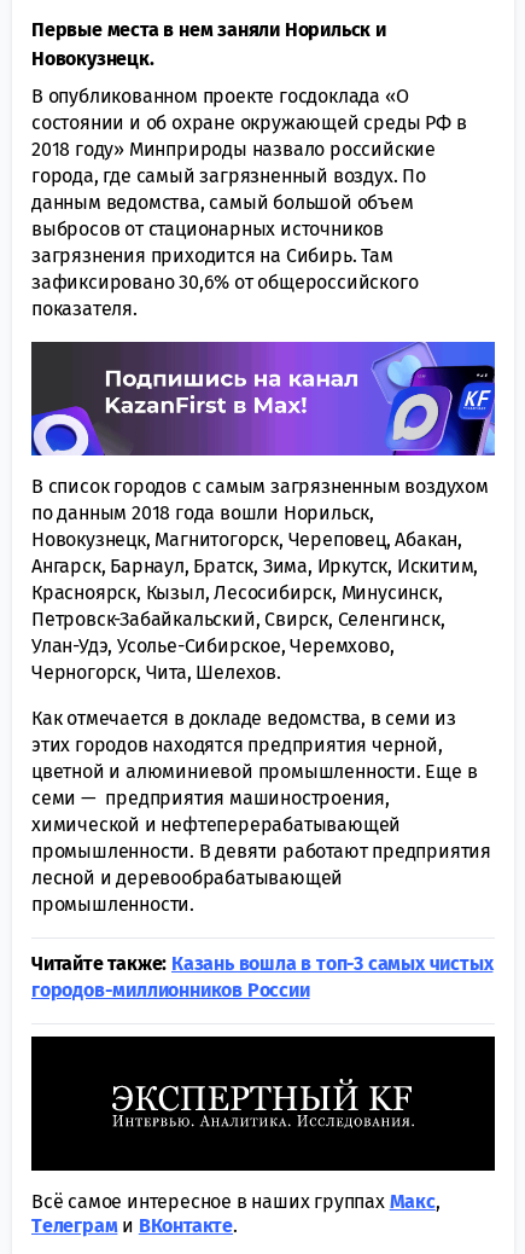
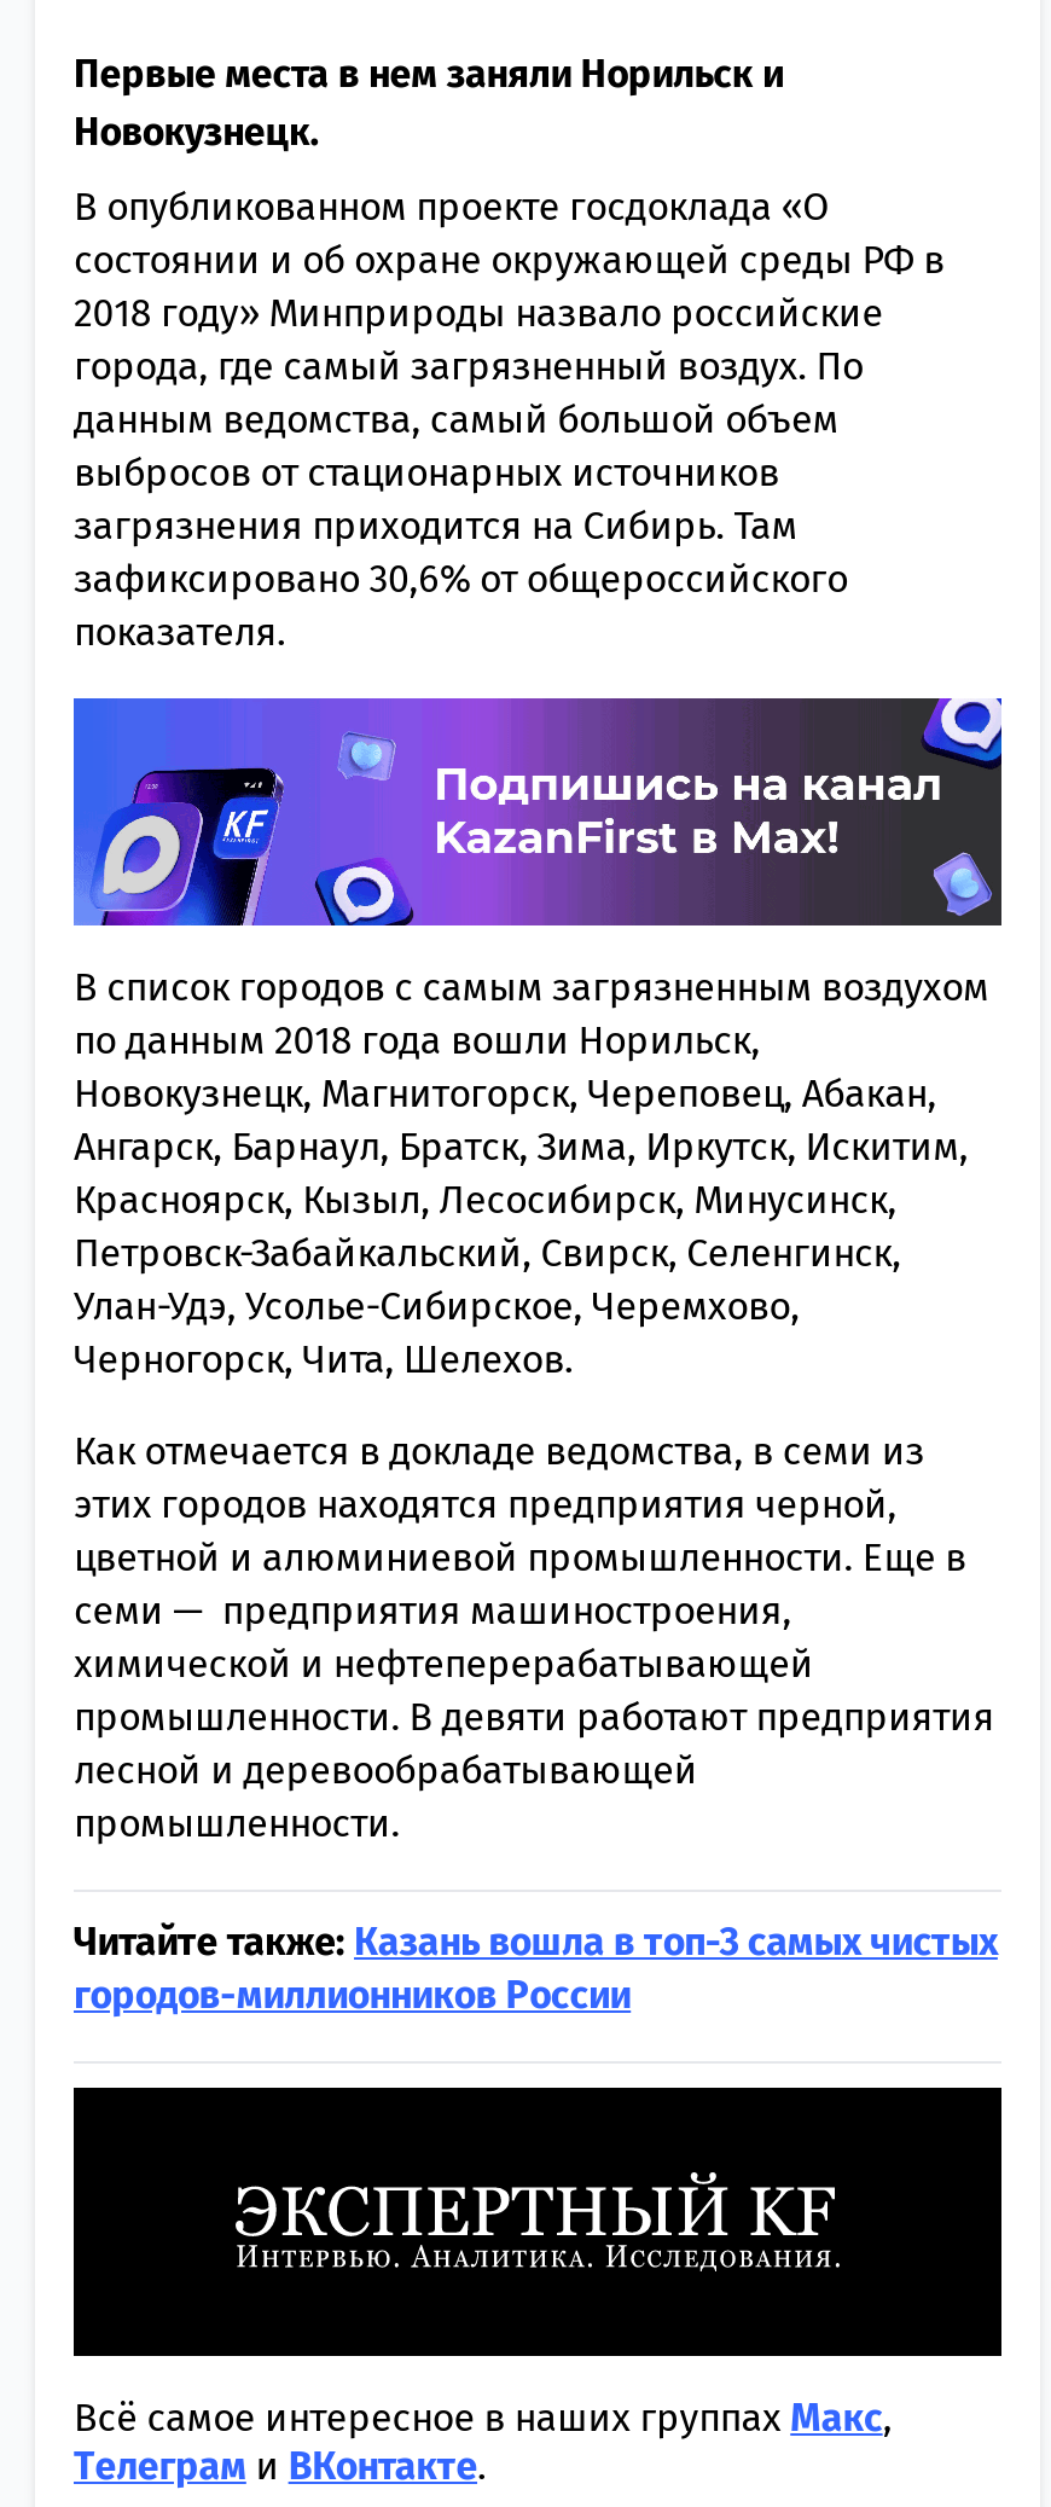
- [image]
+ [image]
